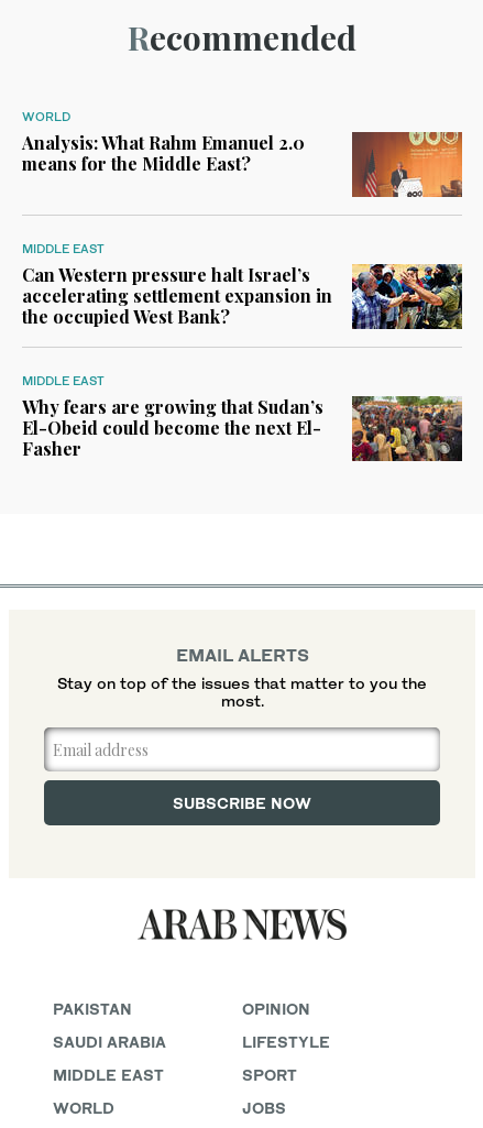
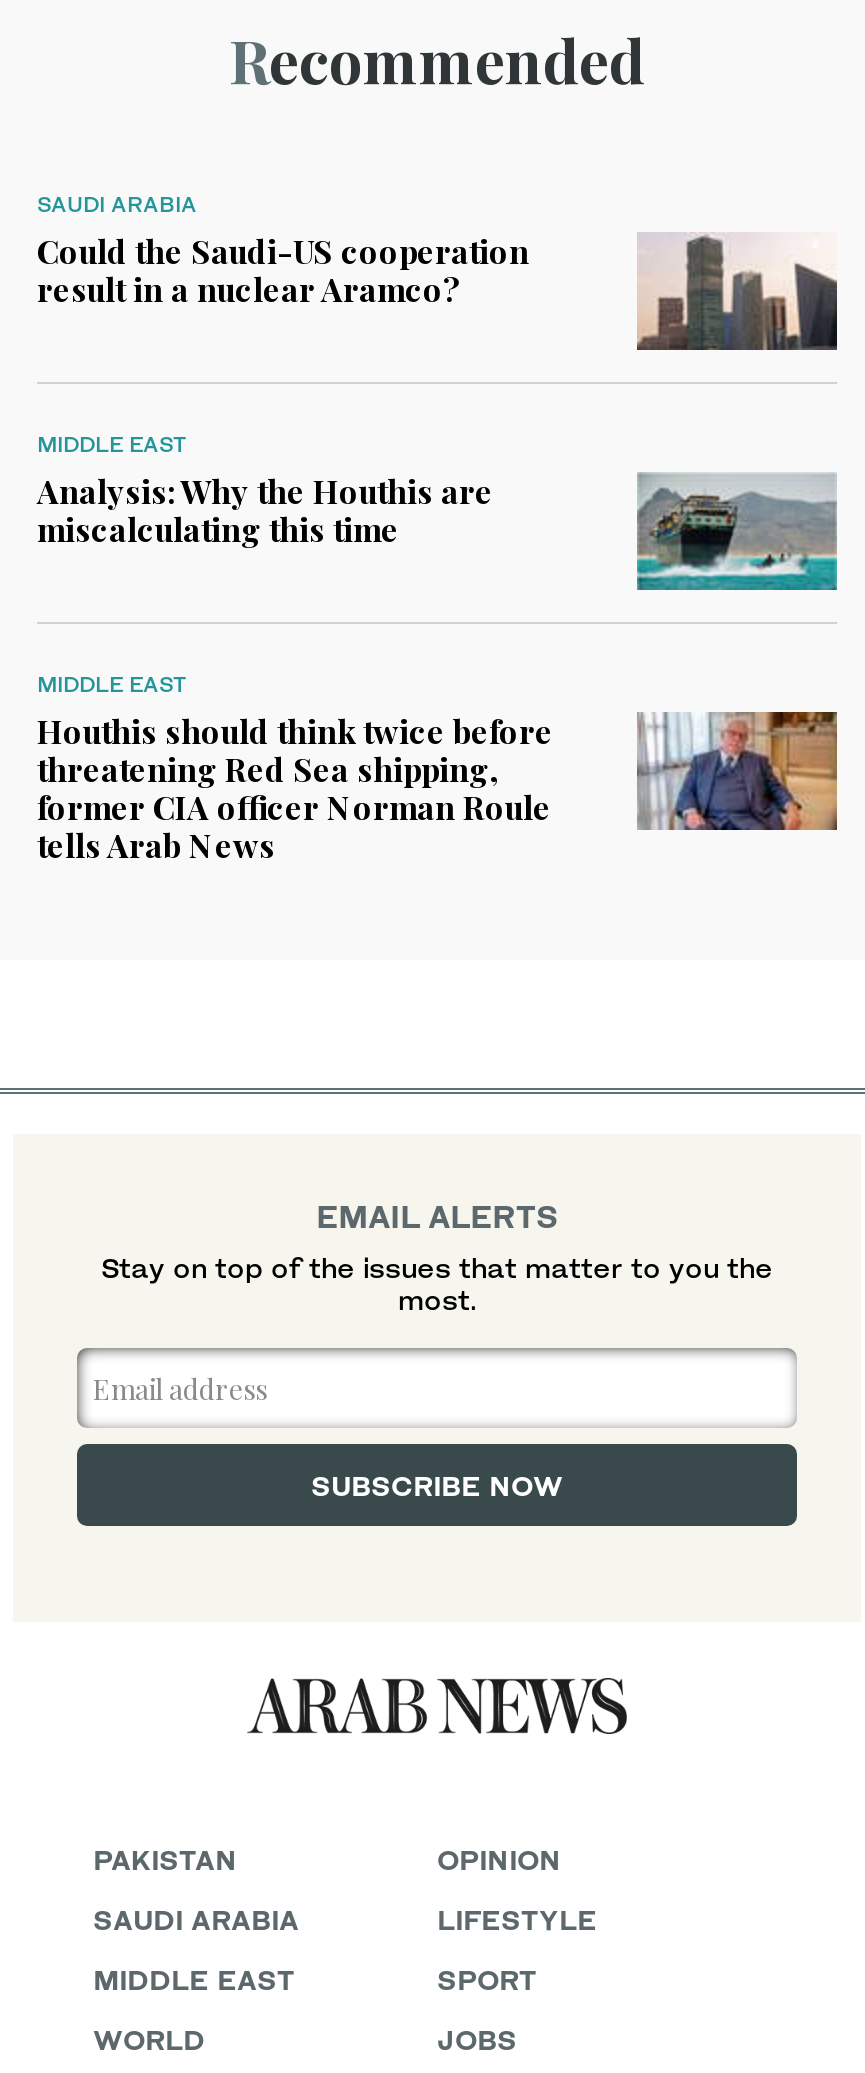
- WORLD
- Analysis: What Rahm Emanuel 2.0
- means for the Middle East?
+ SAUDI ARABIA
+ Could the Saudi-US cooperation
+ result in a nuclear Aramco?

- [image]
+ [image]

- Can Western pressure halt Israel’s
- accelerating settlement expansion in
- the occupied West Bank?
+ Analysis: Why the Houthis are
+ miscalculating this time

- [image]
+ [image]

- Why fears are growing that Sudan’s
- El-Obeid could become the next El-
- Fasher
+ Houthis should think twice before
+ threatening Red Sea shipping,
+ former CIA officer Norman Roule
+ tells Arab News

- [image]
+ [image]
